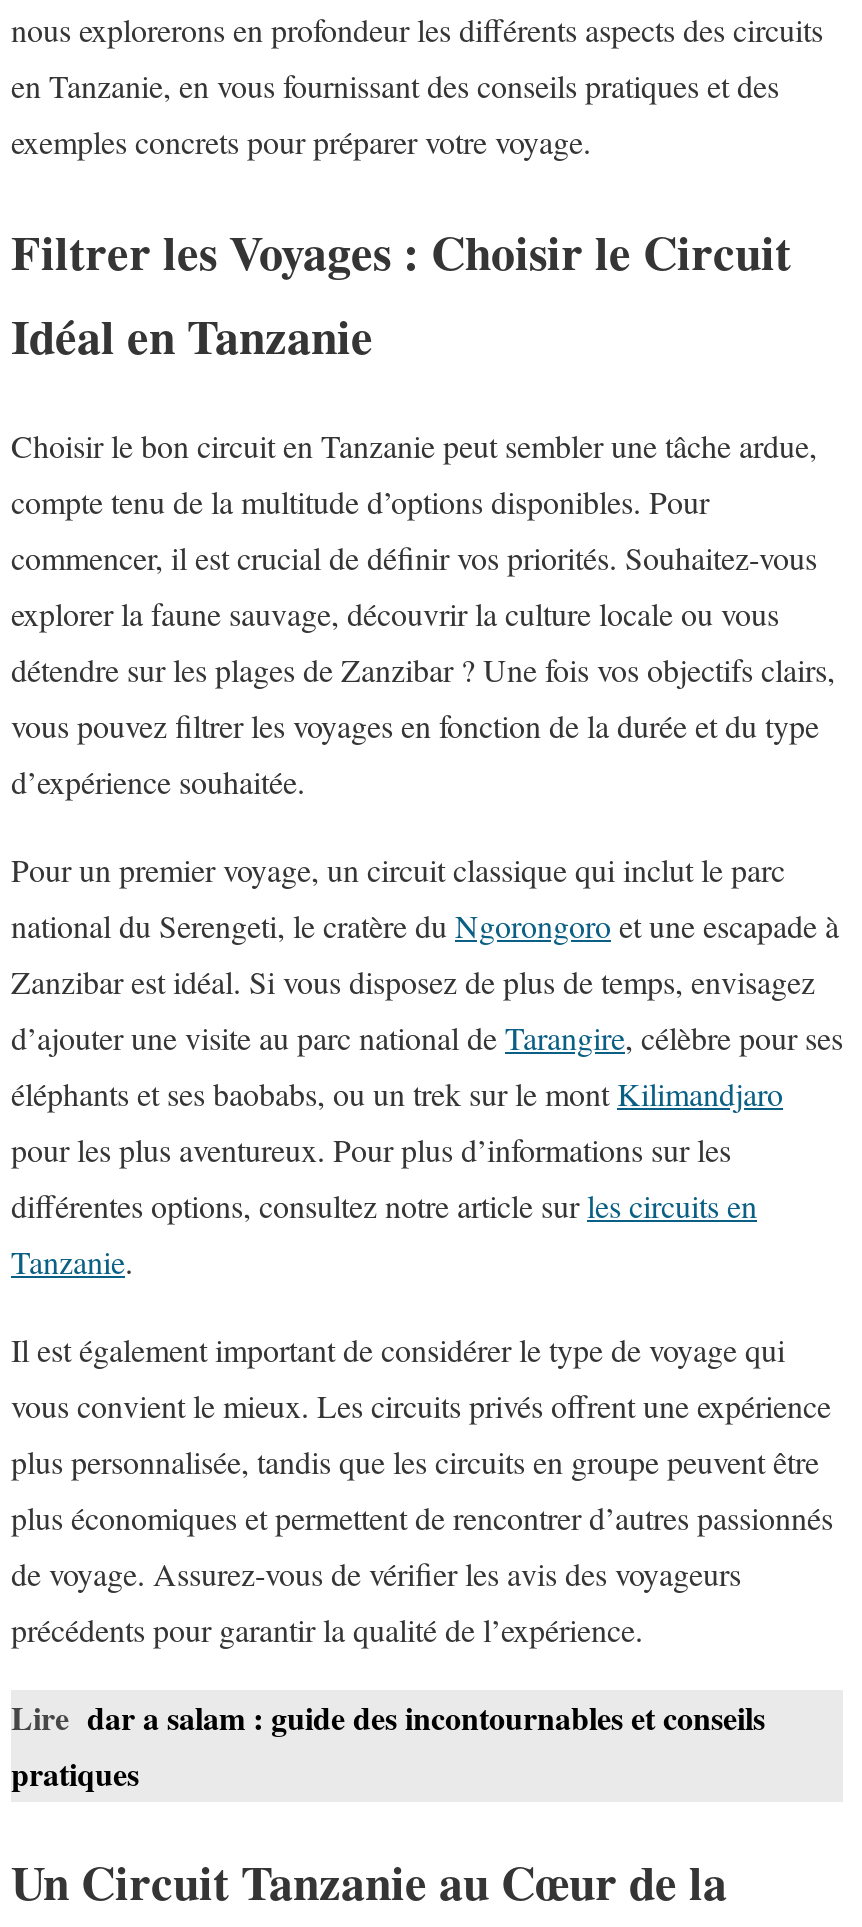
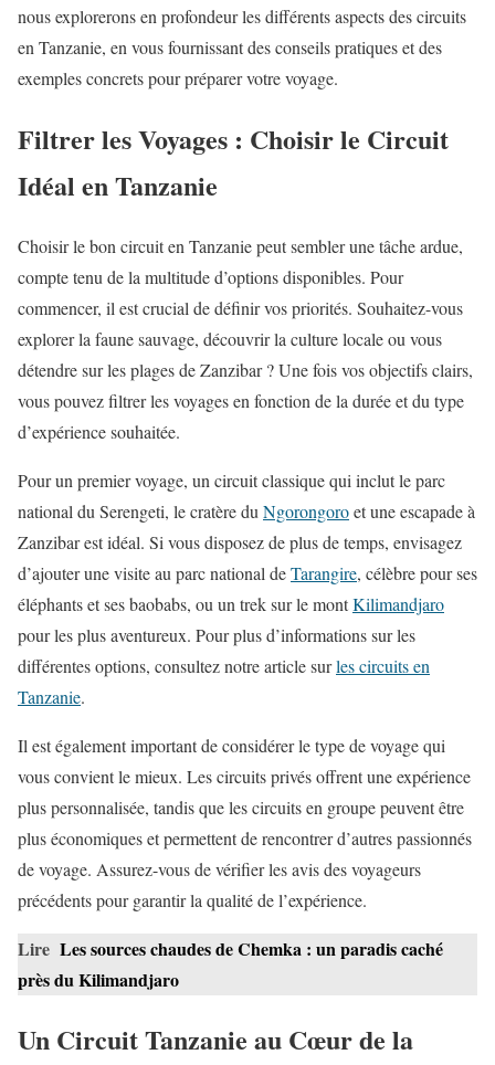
- Lire dar a salam : guide des incontournables et conseils
- pratiques
+ Lire Les sources chaudes de Chemka : un paradis caché
+ près du Kilimandjaro
